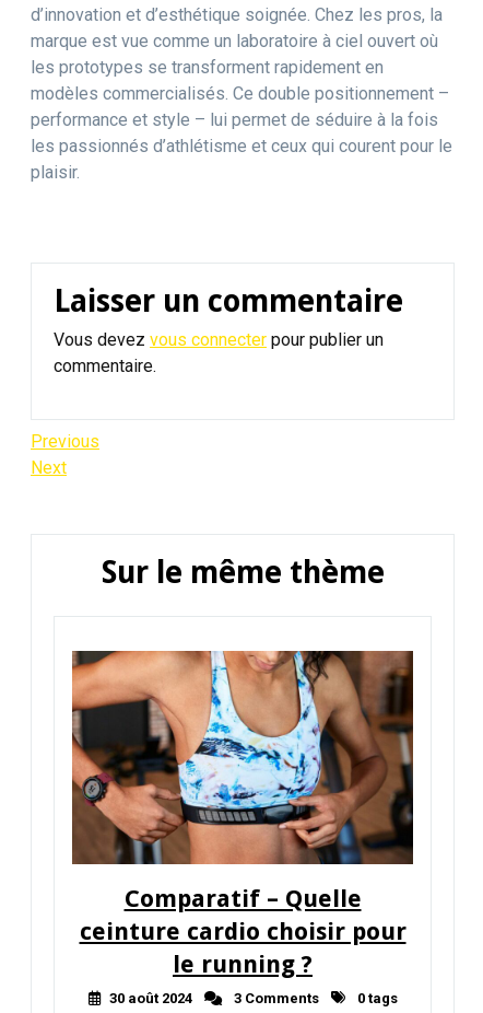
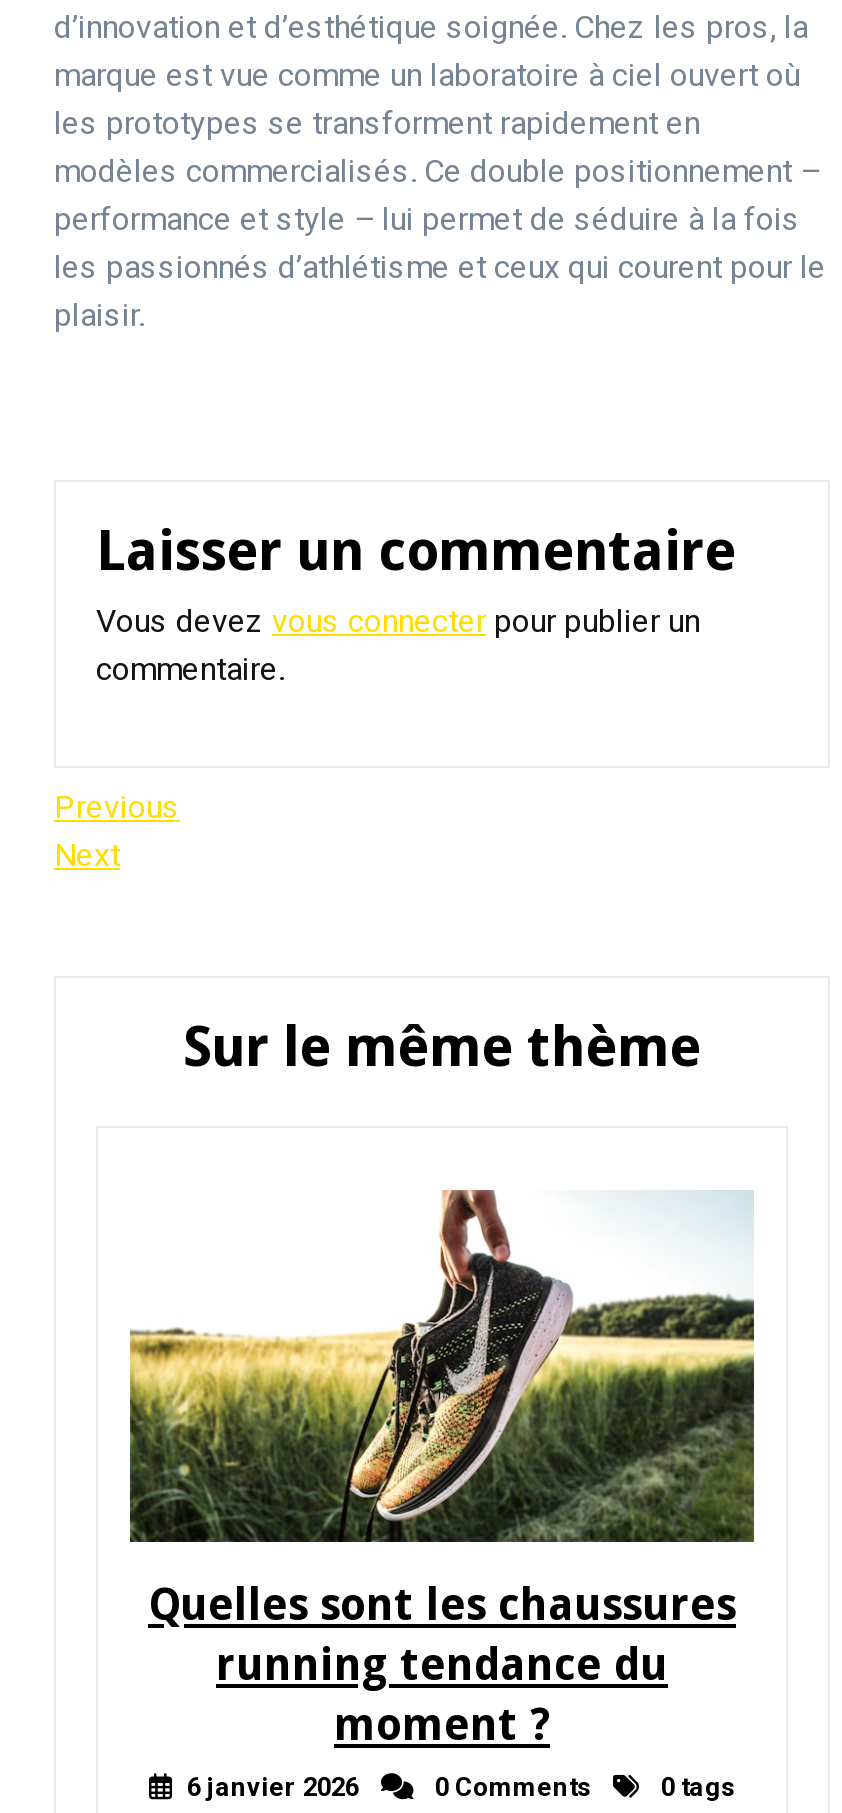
- [image]
- Comparatif – Quelle
- ceinture cardio choisir pour
- le running ?
- 30 août 2024
- 3 Comments
+ [image]
+ Quelles sont les chaussures
+ running tendance du
+ moment ?
+ 6 janvier 2026
+ 0 Comments
